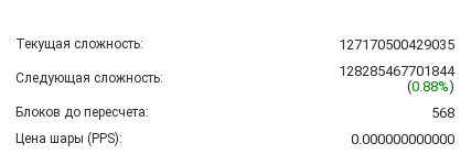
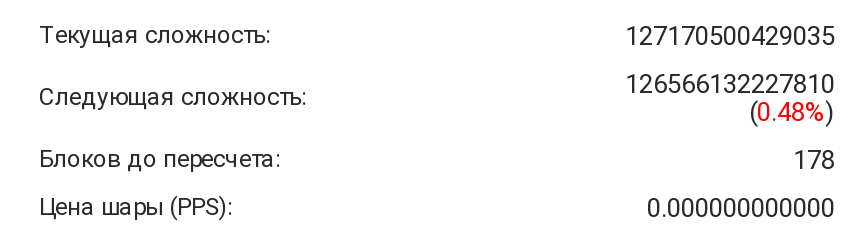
- 128285467701844
+ 126566132227810

- (0.88%)
+ (0.48%)

- 568
+ 178
